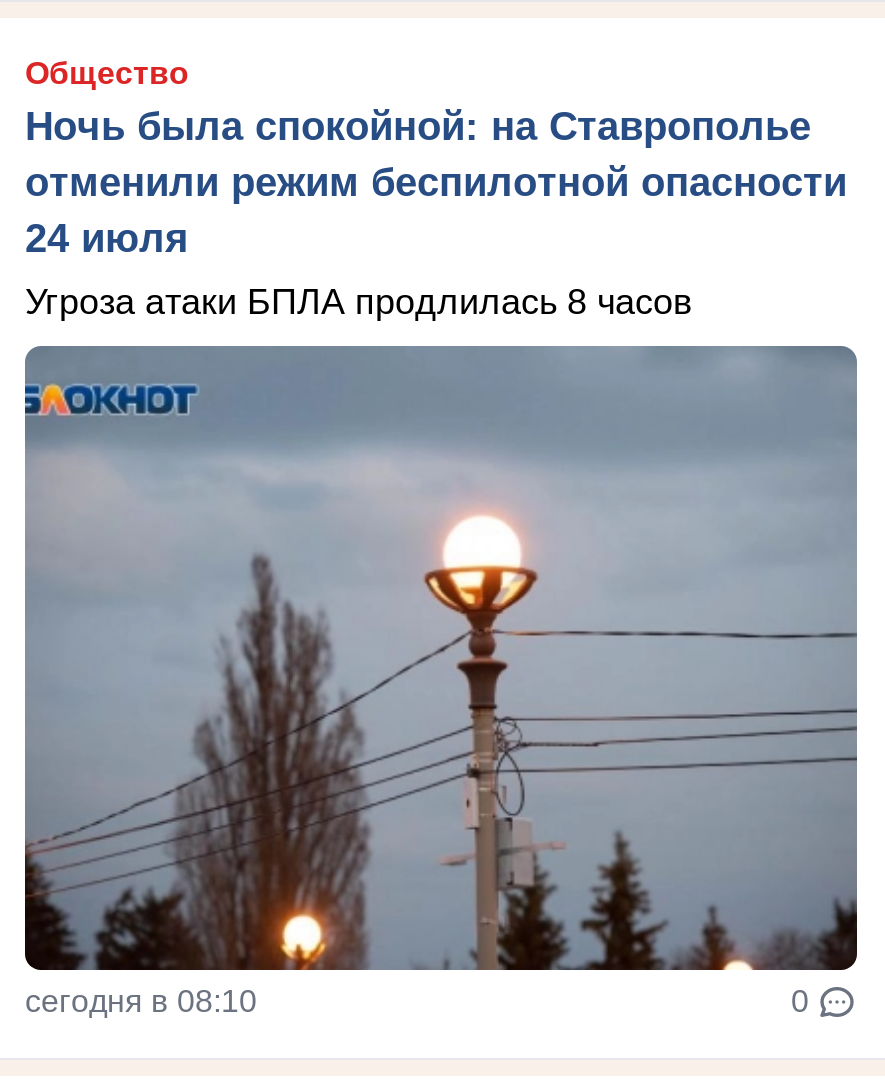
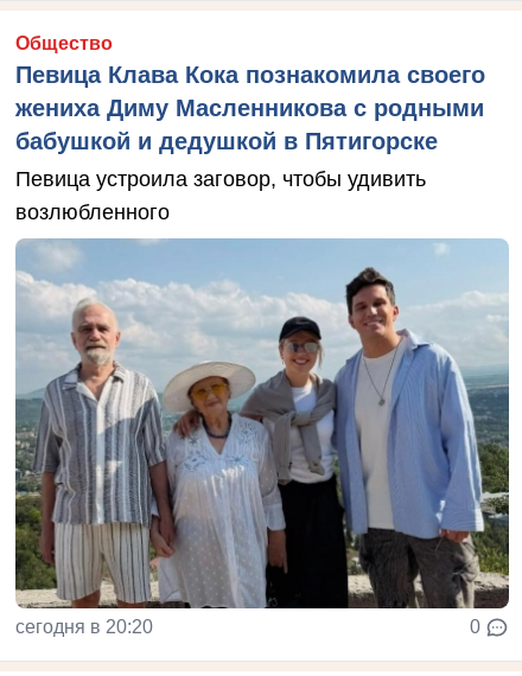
- Ночь была спокойной: на Ставрополье
- отменили режим беспилотной опасности
- 24 июля
+ Певица Клава Кока познакомила своего
+ жениха Диму Масленникова с родными
+ бабушкой и дедушкой в Пятигорске

- Угроза атаки БПЛА продлилась 8 часов
+ Певица устроила заговор, чтобы удивить
+ возлюбленного

- [image]
- сегодня в 08:10
+ [image]
+ сегодня в 20:20
